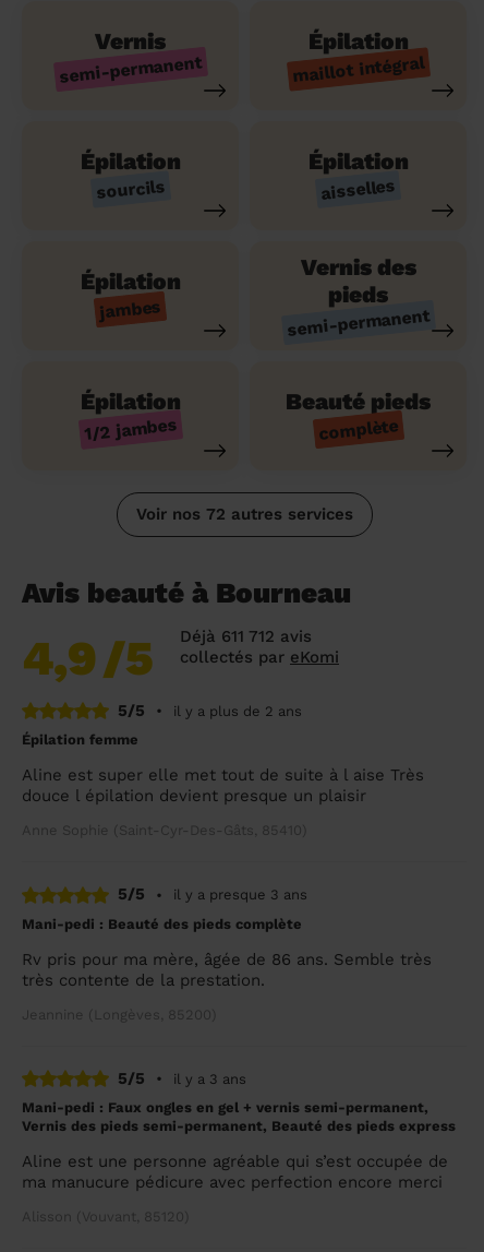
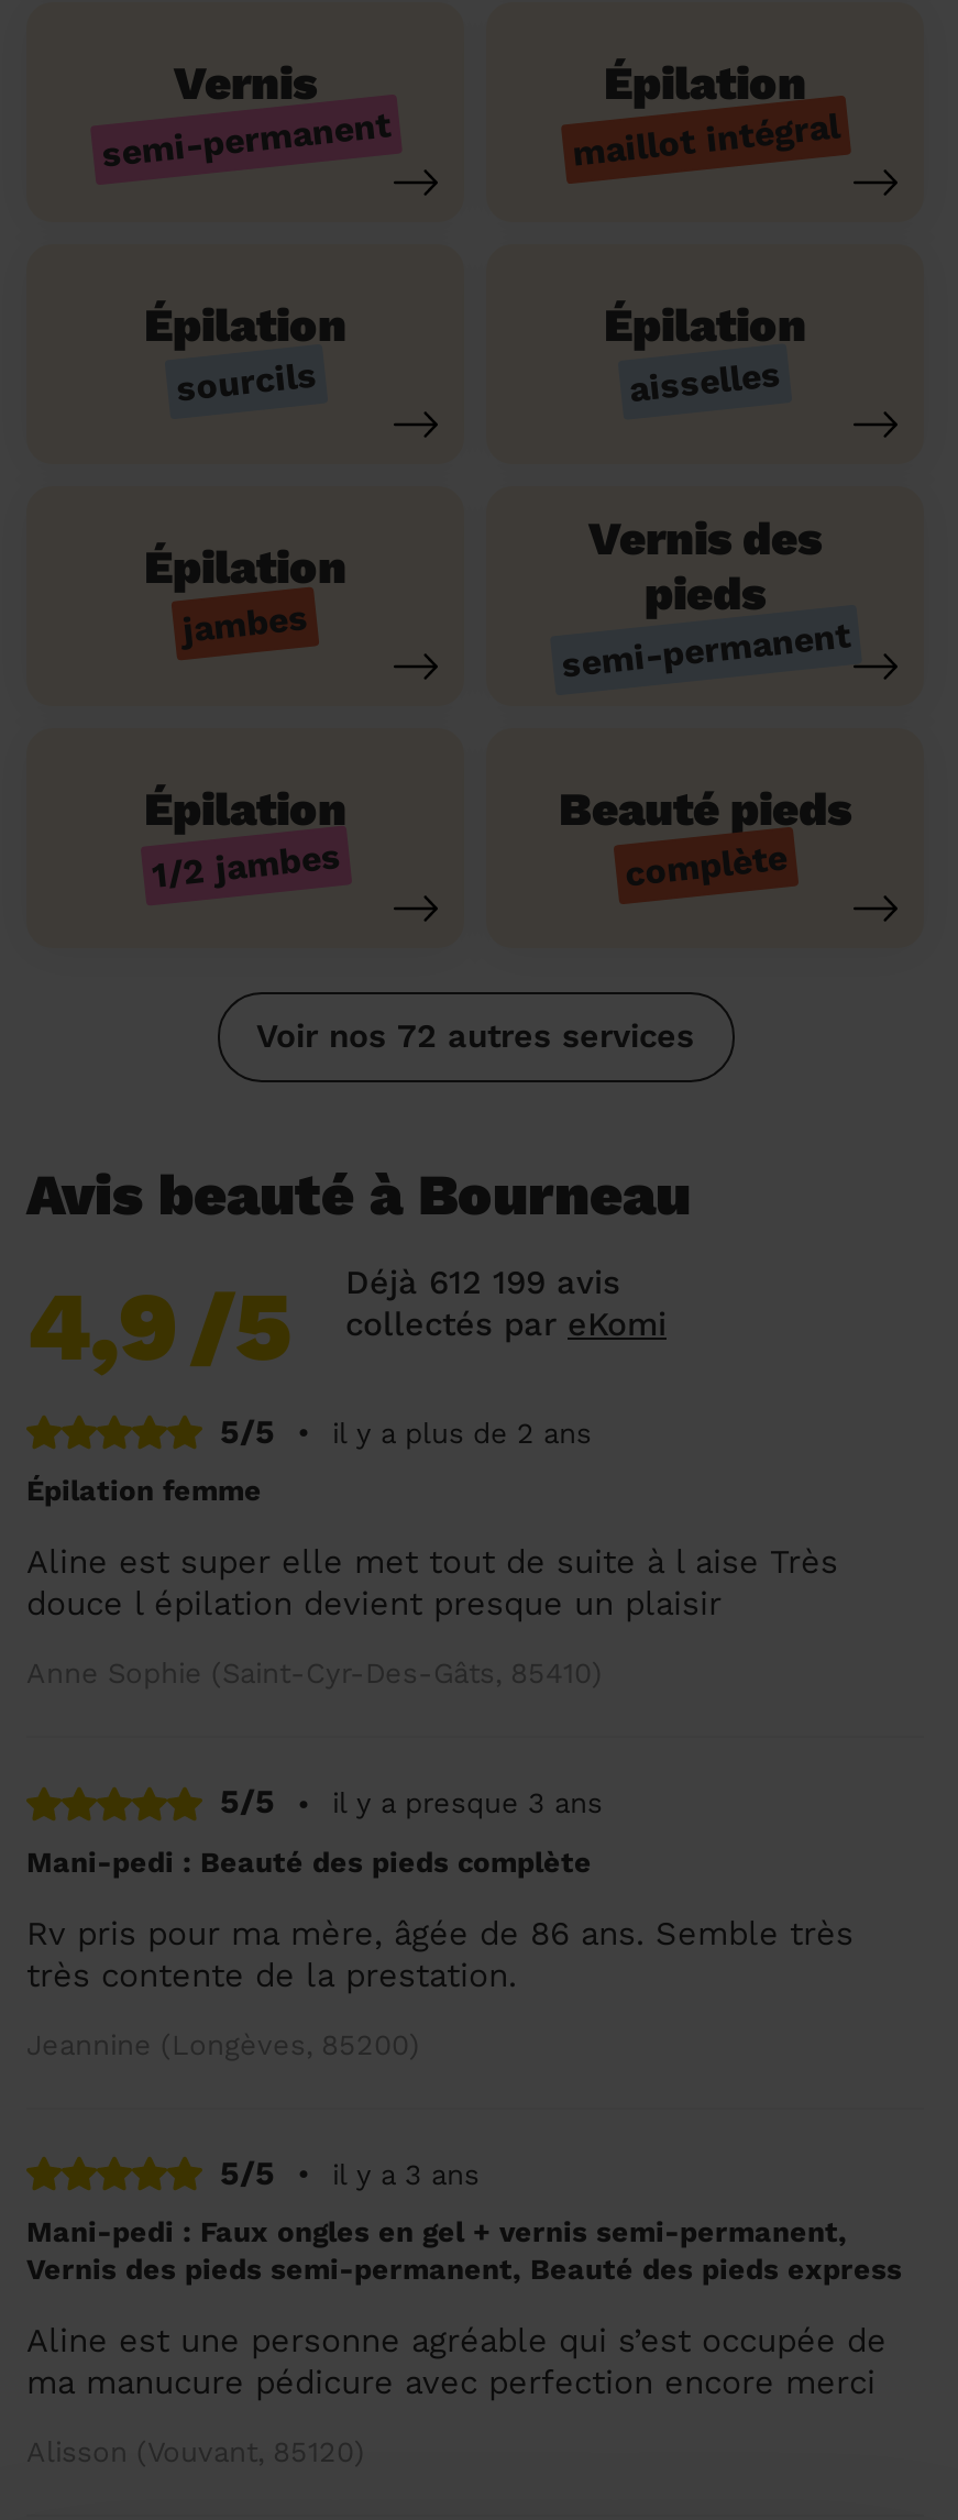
- Déjà 611 712 avis
+ Déjà 612 199 avis
